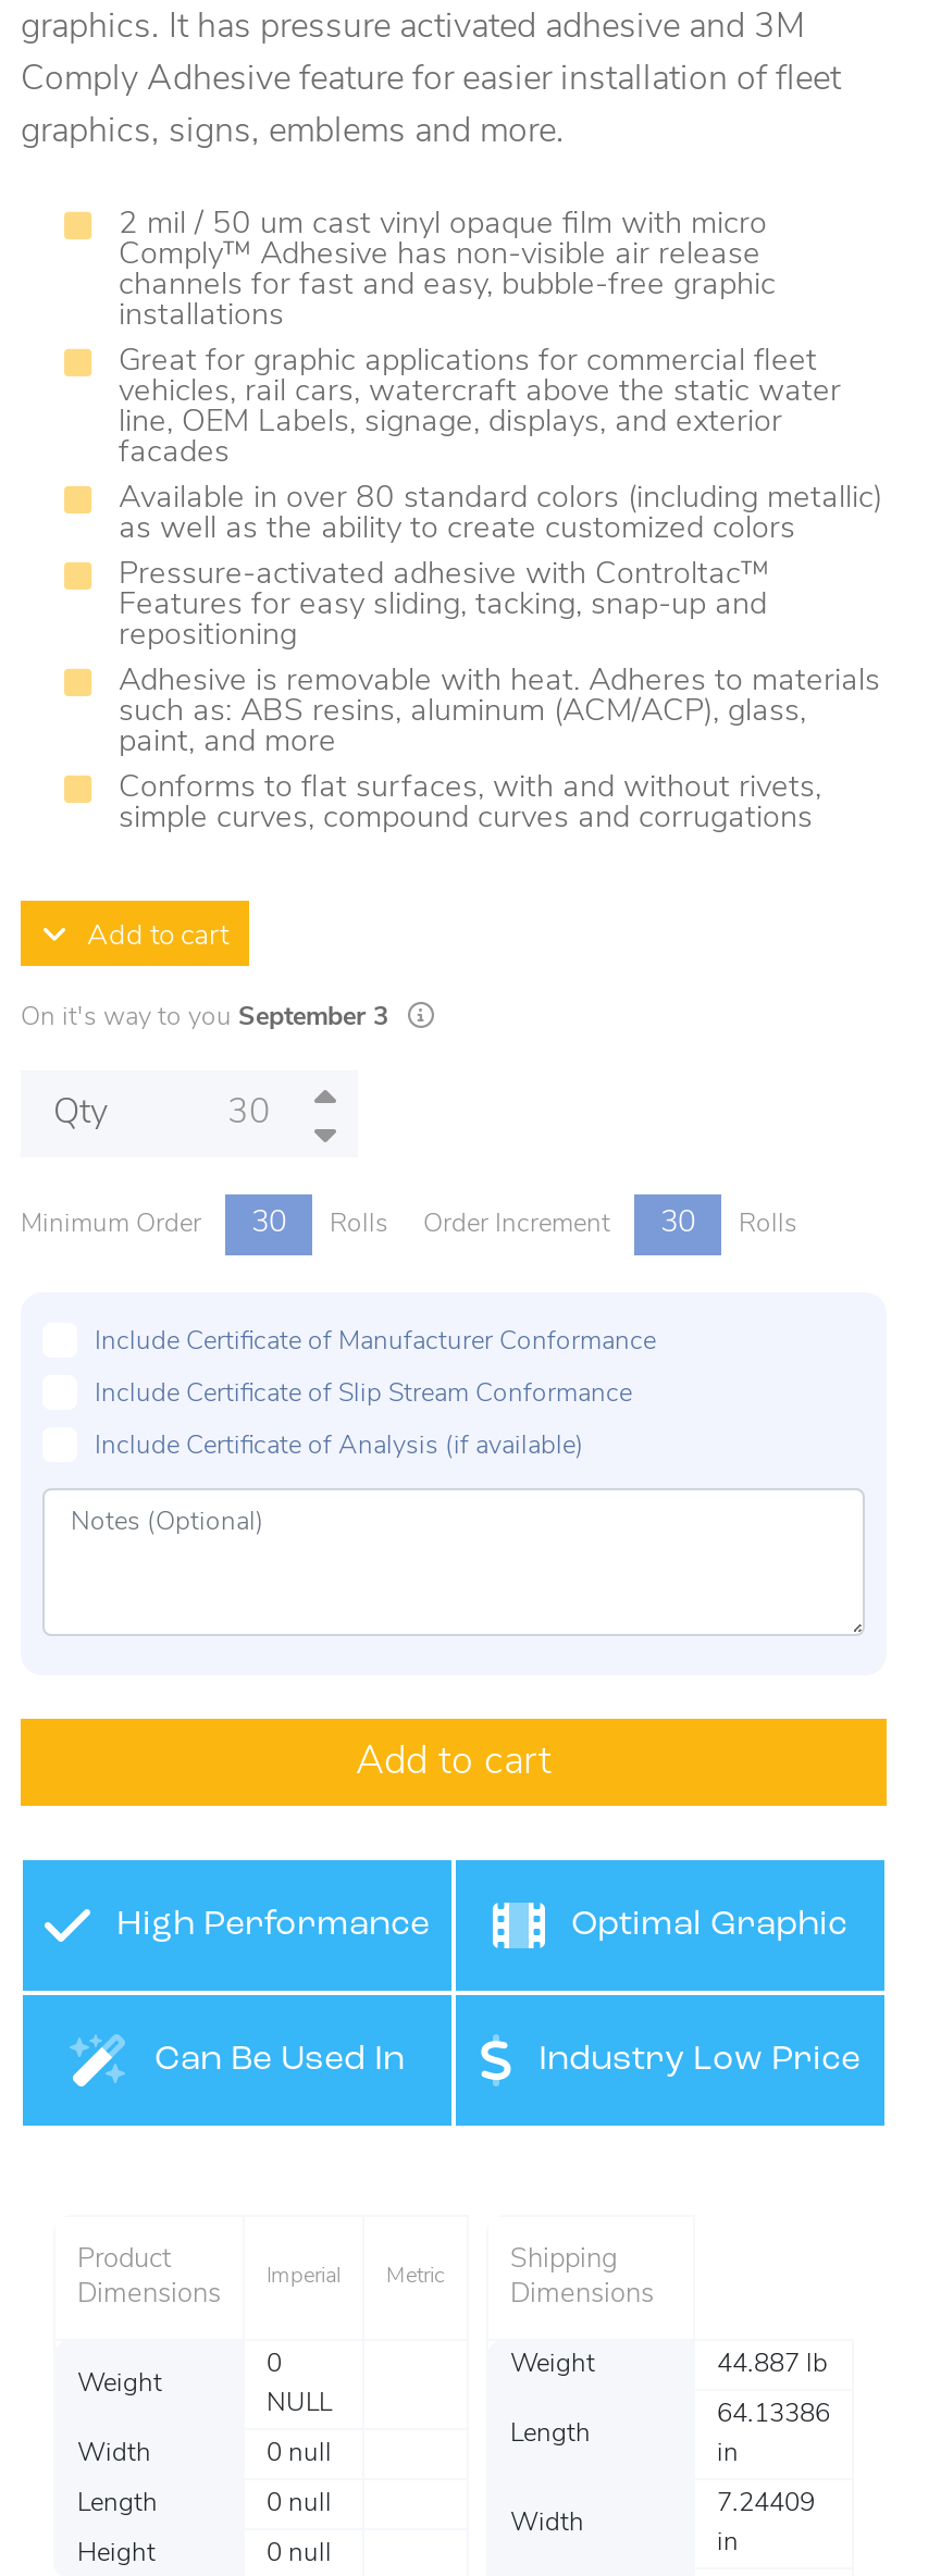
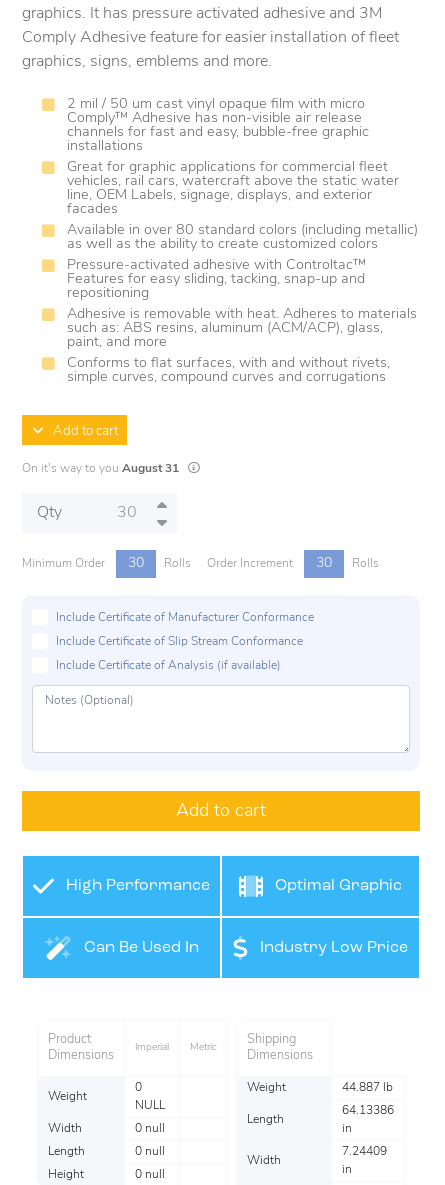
- On it's way to you September 3
+ On it's way to you August 31
